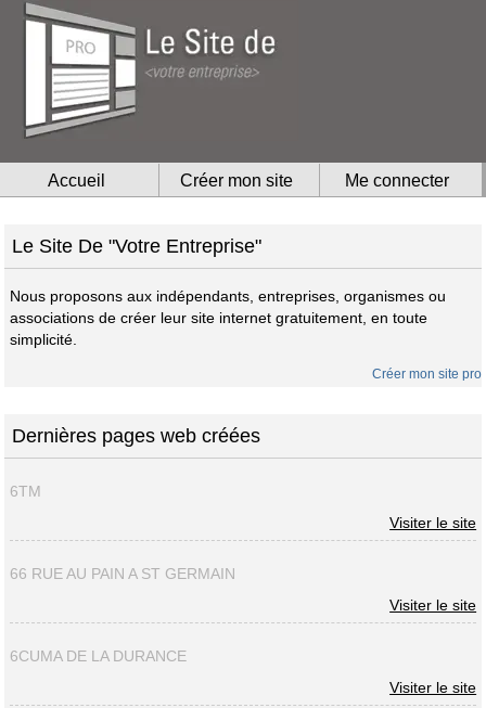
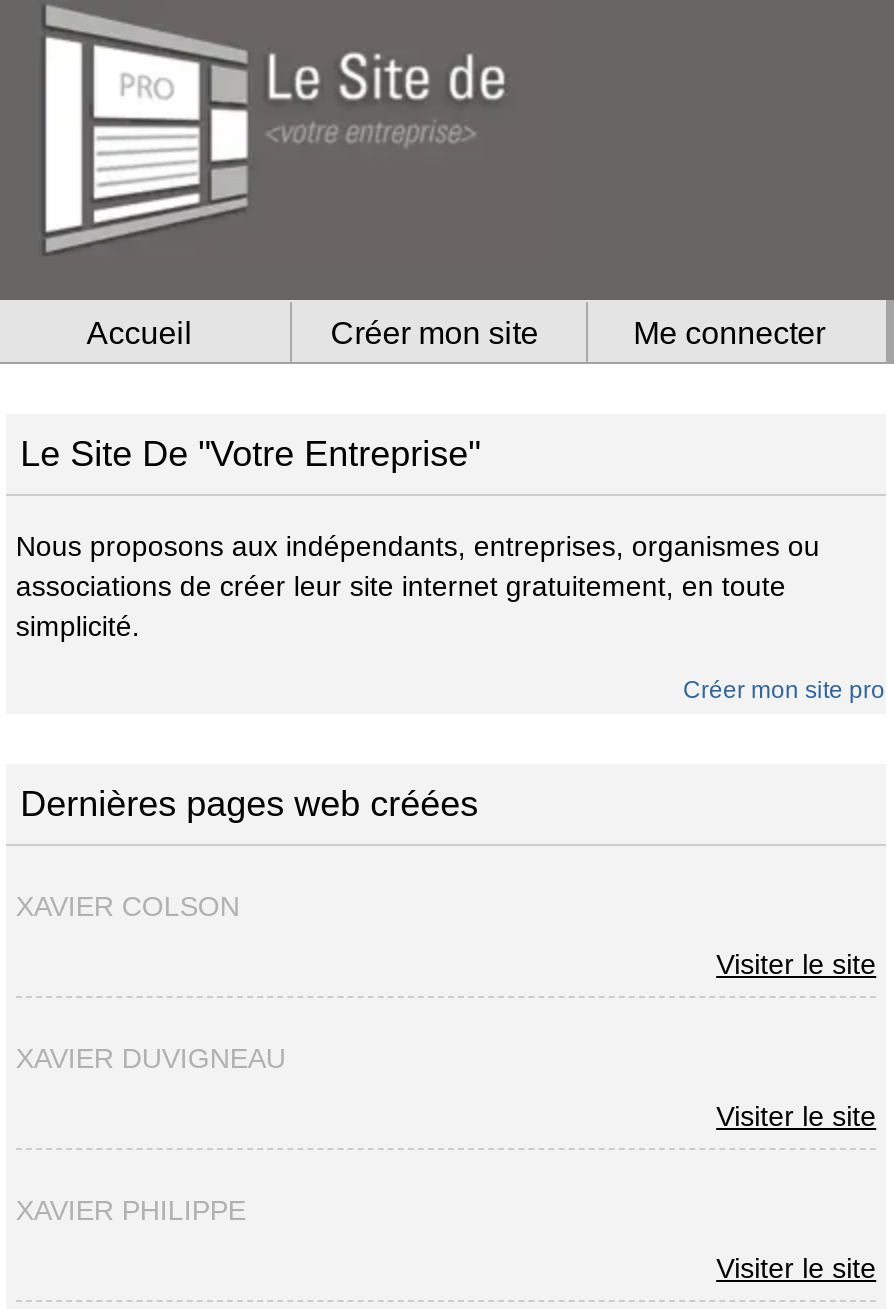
- 6TM
+ XAVIER COLSON

- 66 RUE AU PAIN A ST GERMAIN
+ XAVIER DUVIGNEAU

- 6CUMA DE LA DURANCE
+ XAVIER PHILIPPE
